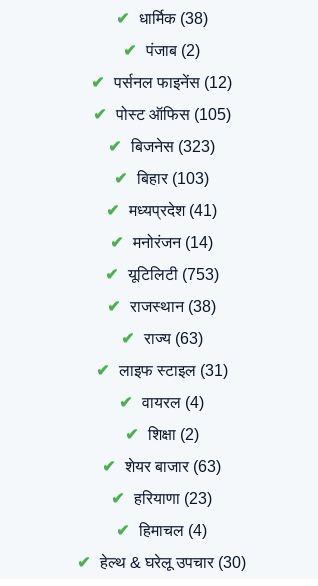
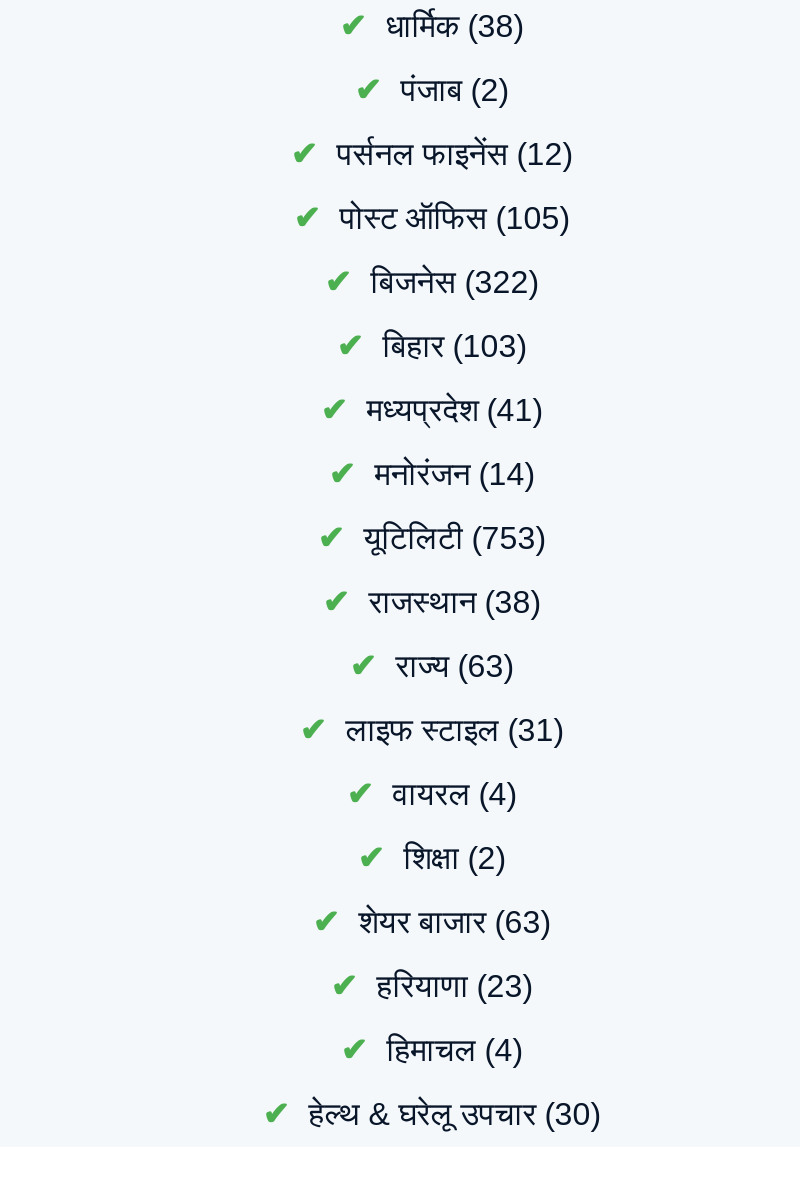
- बिजनेस (323)
+ बिजनेस (322)
